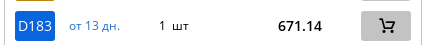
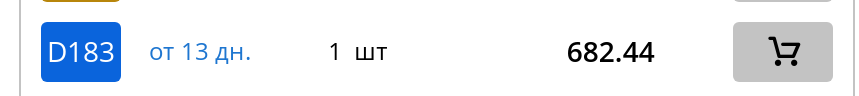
- 671.14
+ 682.44
